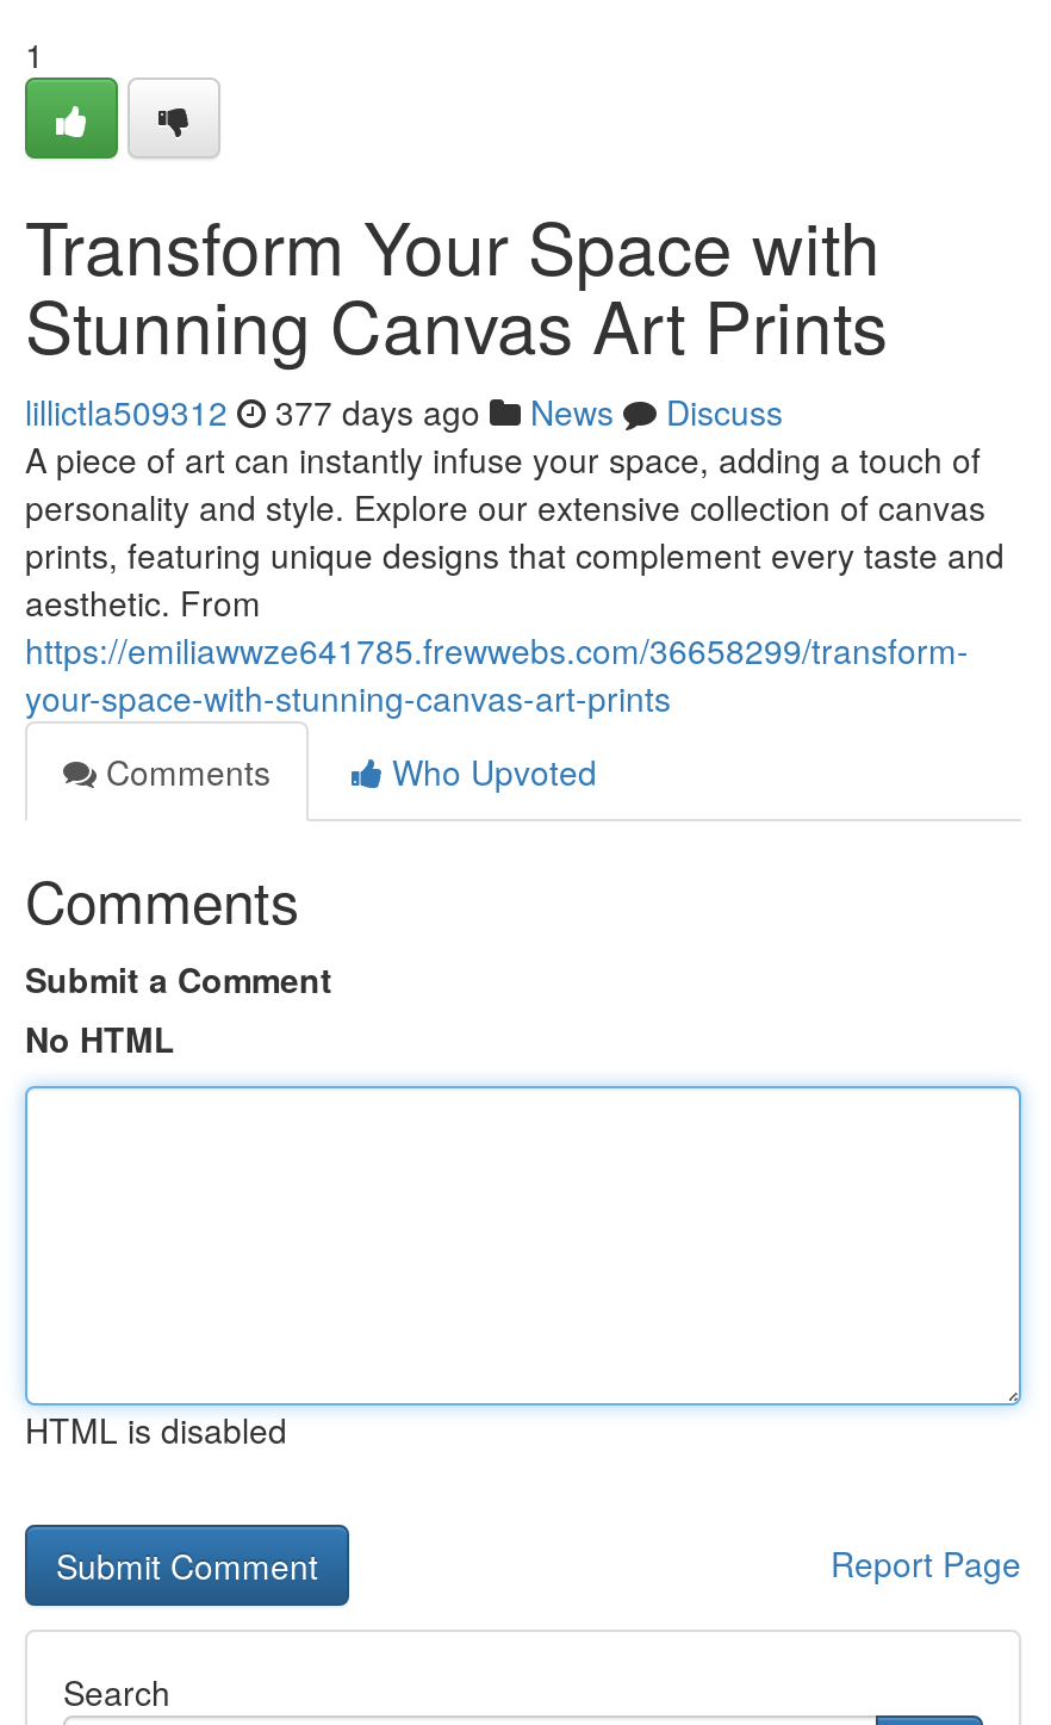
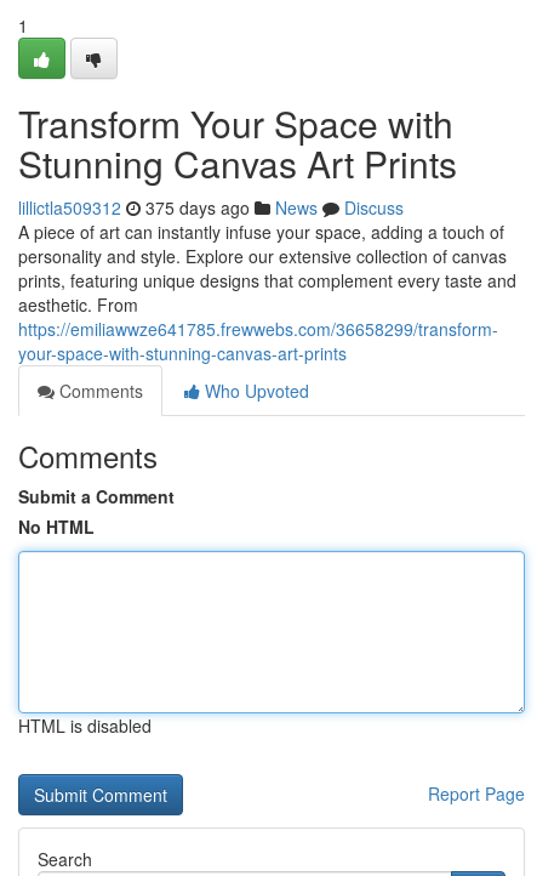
- lillictla509312 377 days ago News Discuss
+ lillictla509312 375 days ago News Discuss
